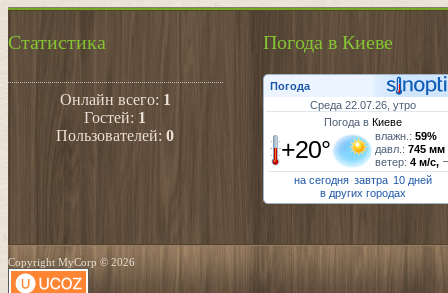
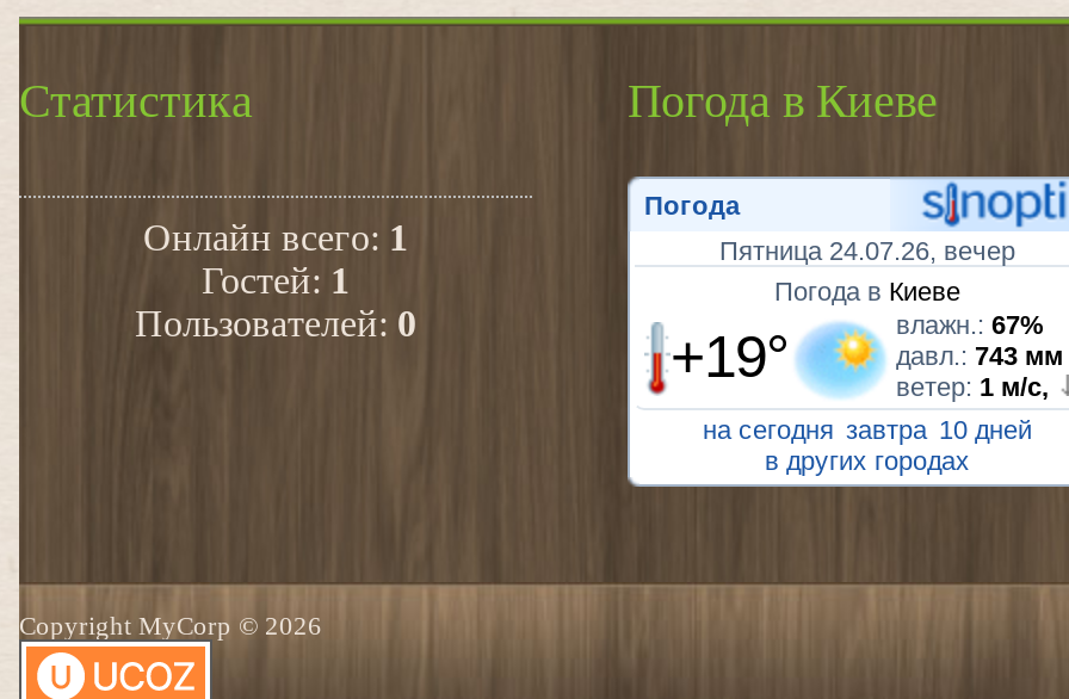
- Среда 22.07.26, утро
+ Пятница 24.07.26, вечер

- +20°
+ +19°

- влажн.: 59%
+ влажн.: 67%

- давл.: 745 мм
+ давл.: 743 мм

- ветер: 4 м/с,
+ ветер: 1 м/с,
